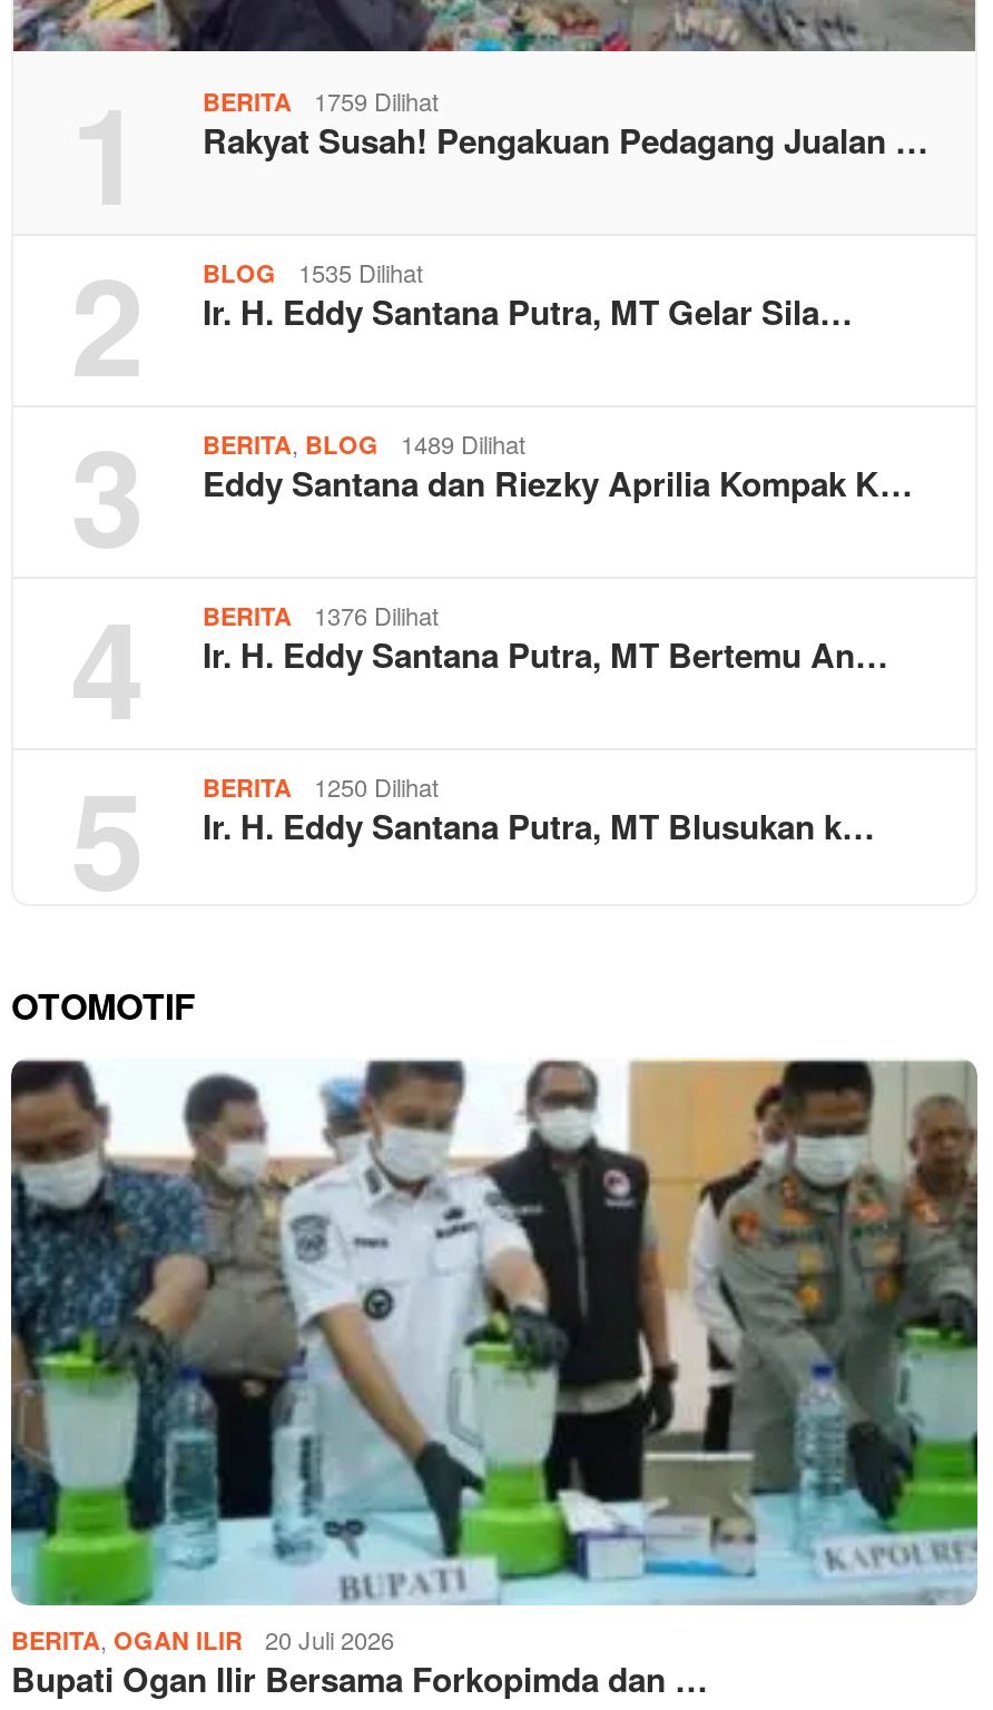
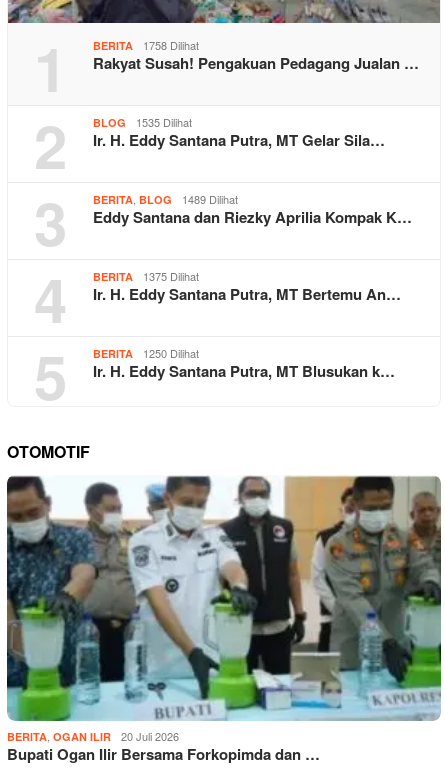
- BERITA 1759 Dilihat
+ BERITA 1758 Dilihat

- BERITA 1376 Dilihat
+ BERITA 1375 Dilihat
